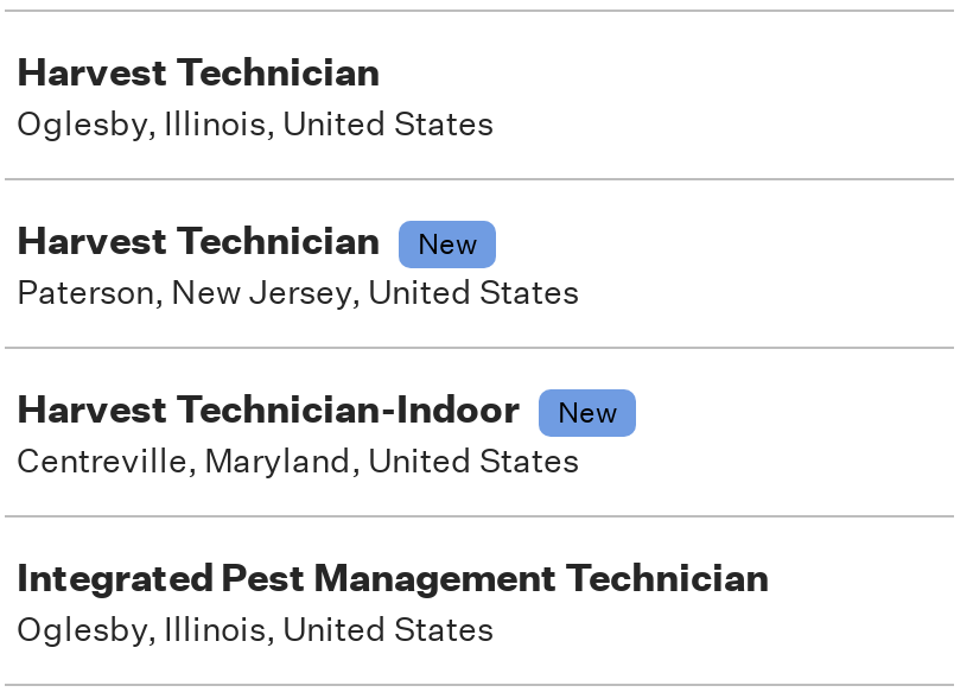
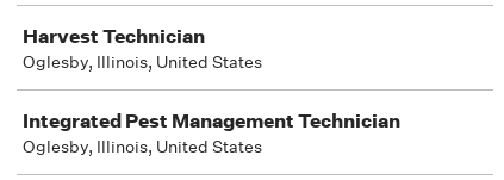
- Harvest Technician
- New
- Paterson, New Jersey, United States
- Harvest Technician-Indoor
- New
- Centreville, Maryland, United States
